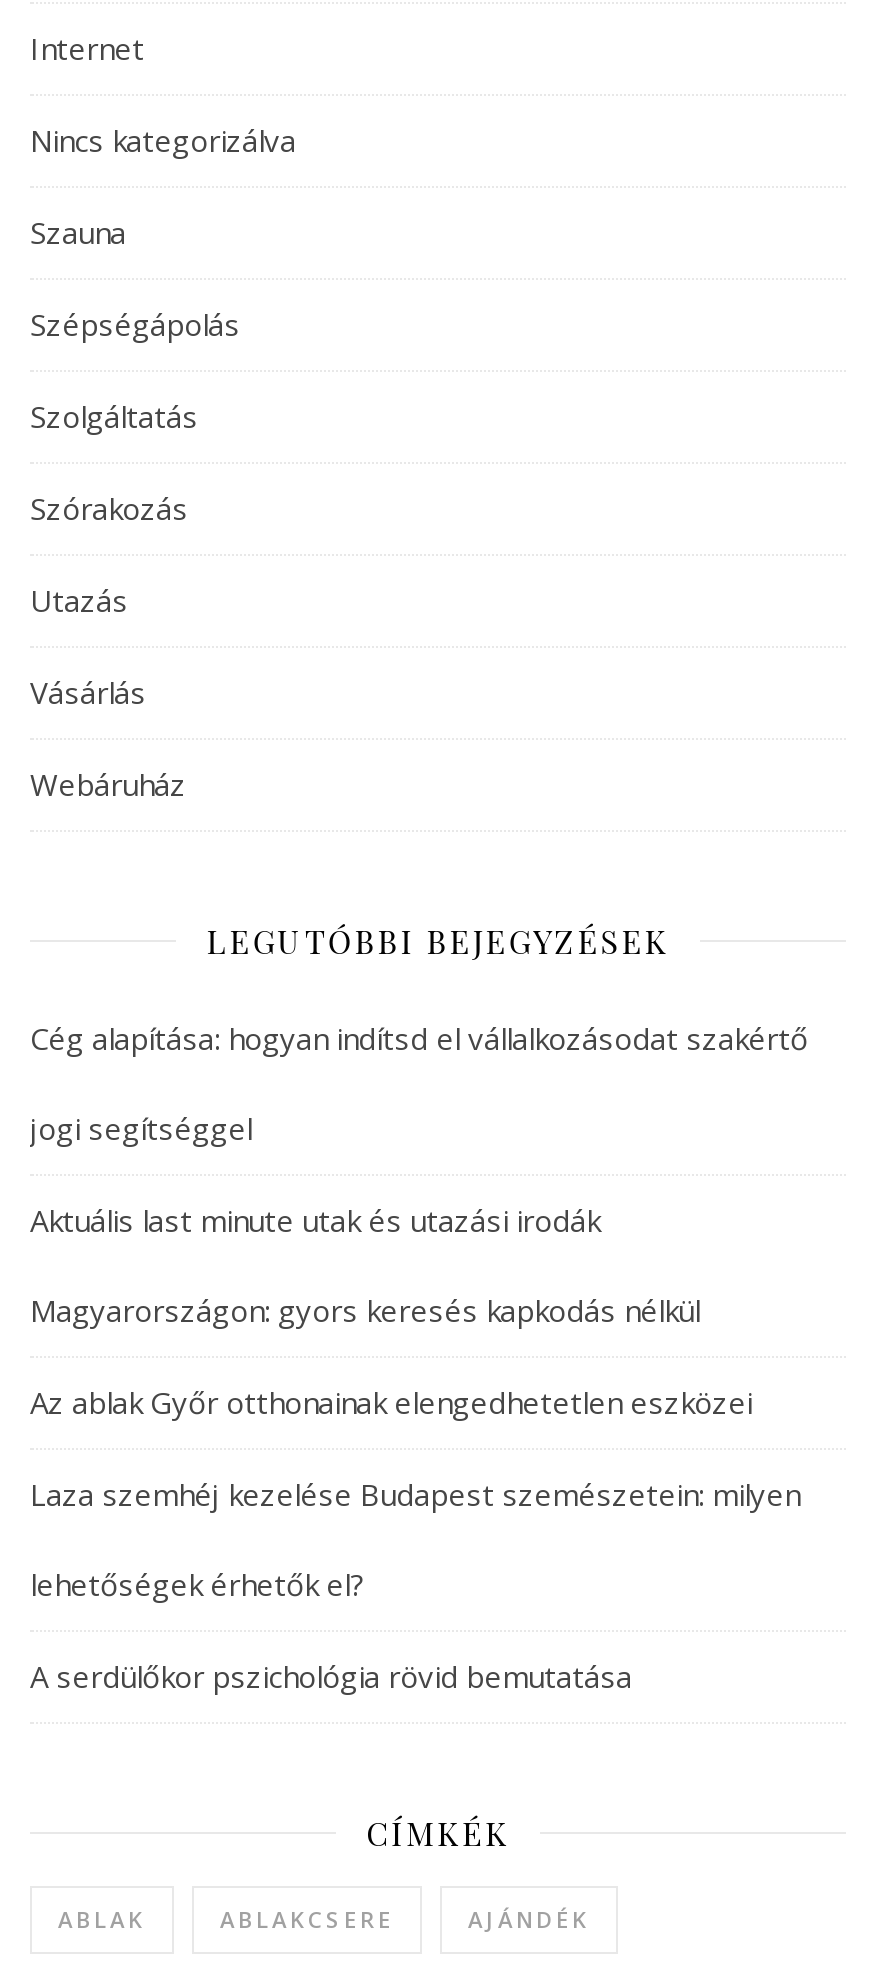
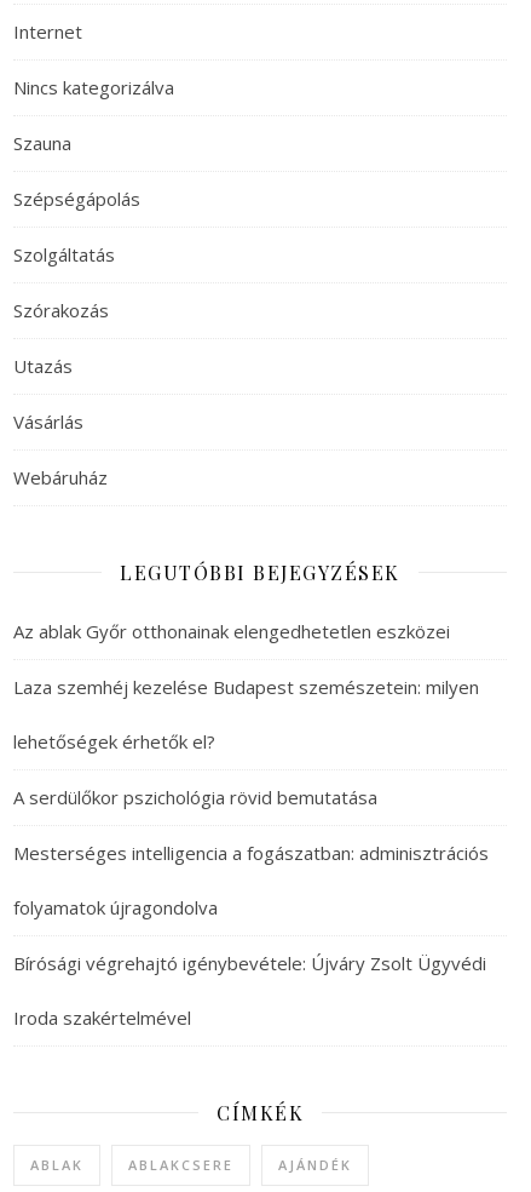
- Cég alapítása: hogyan indítsd el vállalkozásodat szakértő
- jogi segítséggel
- Aktuális last minute utak és utazási irodák
- Magyarországon: gyors keresés kapkodás nélkül

moved up: Az ablak Győr otthonainak elengedhetetlen eszközei | Laza szemhéj kezelése Budapest szemészetein: milyen | lehetőségek érhetők el? | A serdülőkor pszichológia rövid bemutatása

+ Mesterséges intelligencia a fogászatban: adminisztrációs
+ folyamatok újragondolva
+ Bírósági végrehajtó igénybevétele: Újváry Zsolt Ügyvédi
+ Iroda szakértelmével
